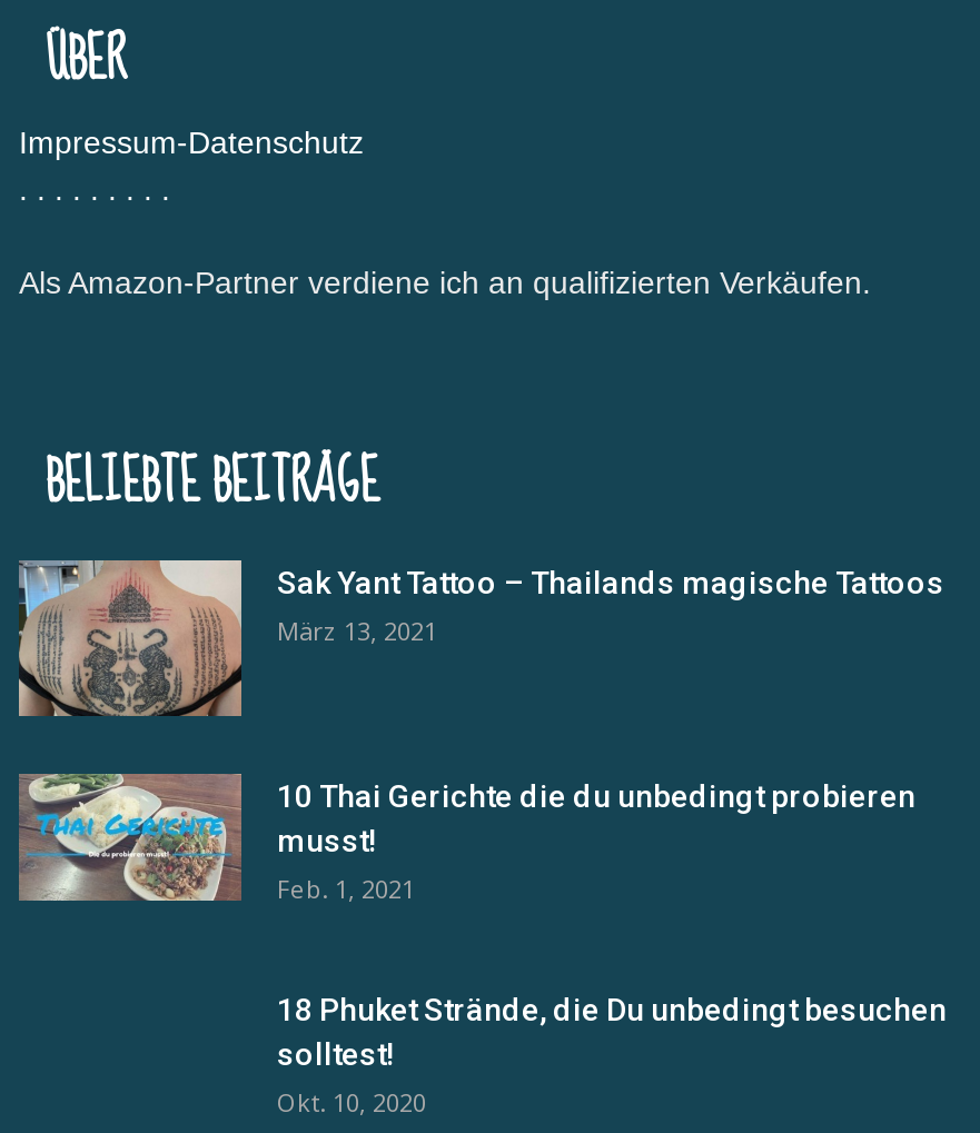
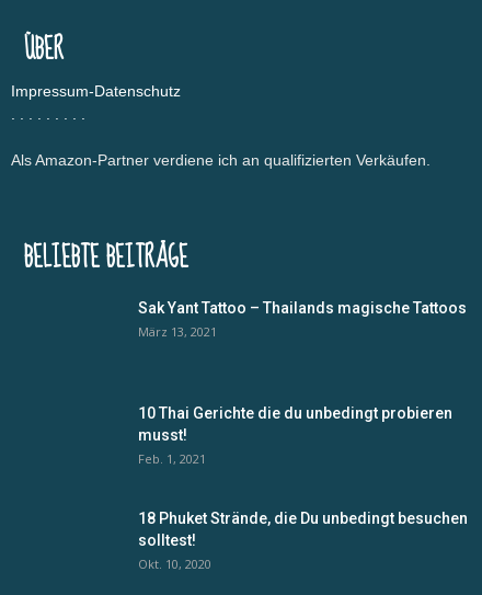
- [image]

- [image]
